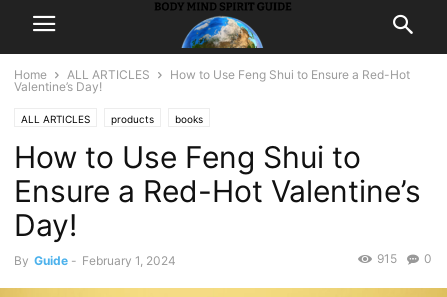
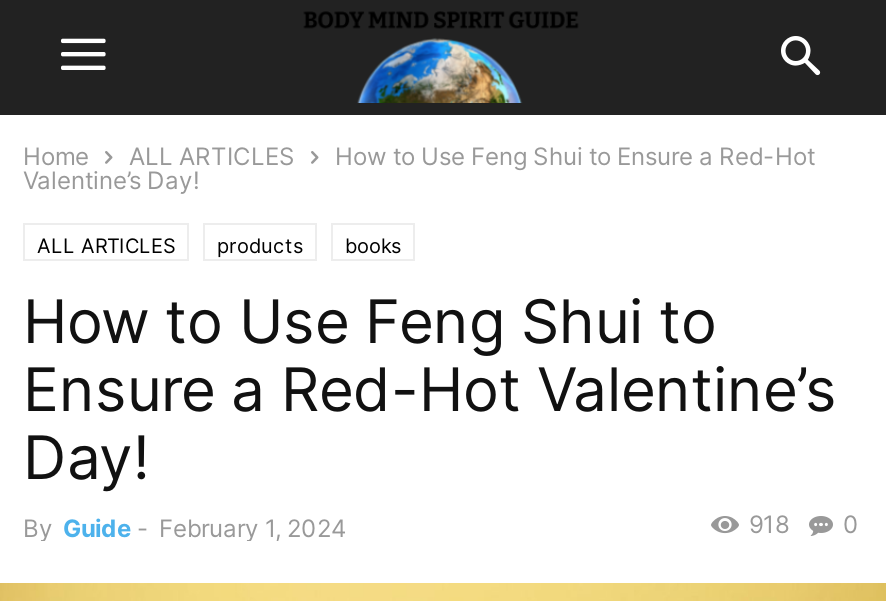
- 915 0
+ 918 0
